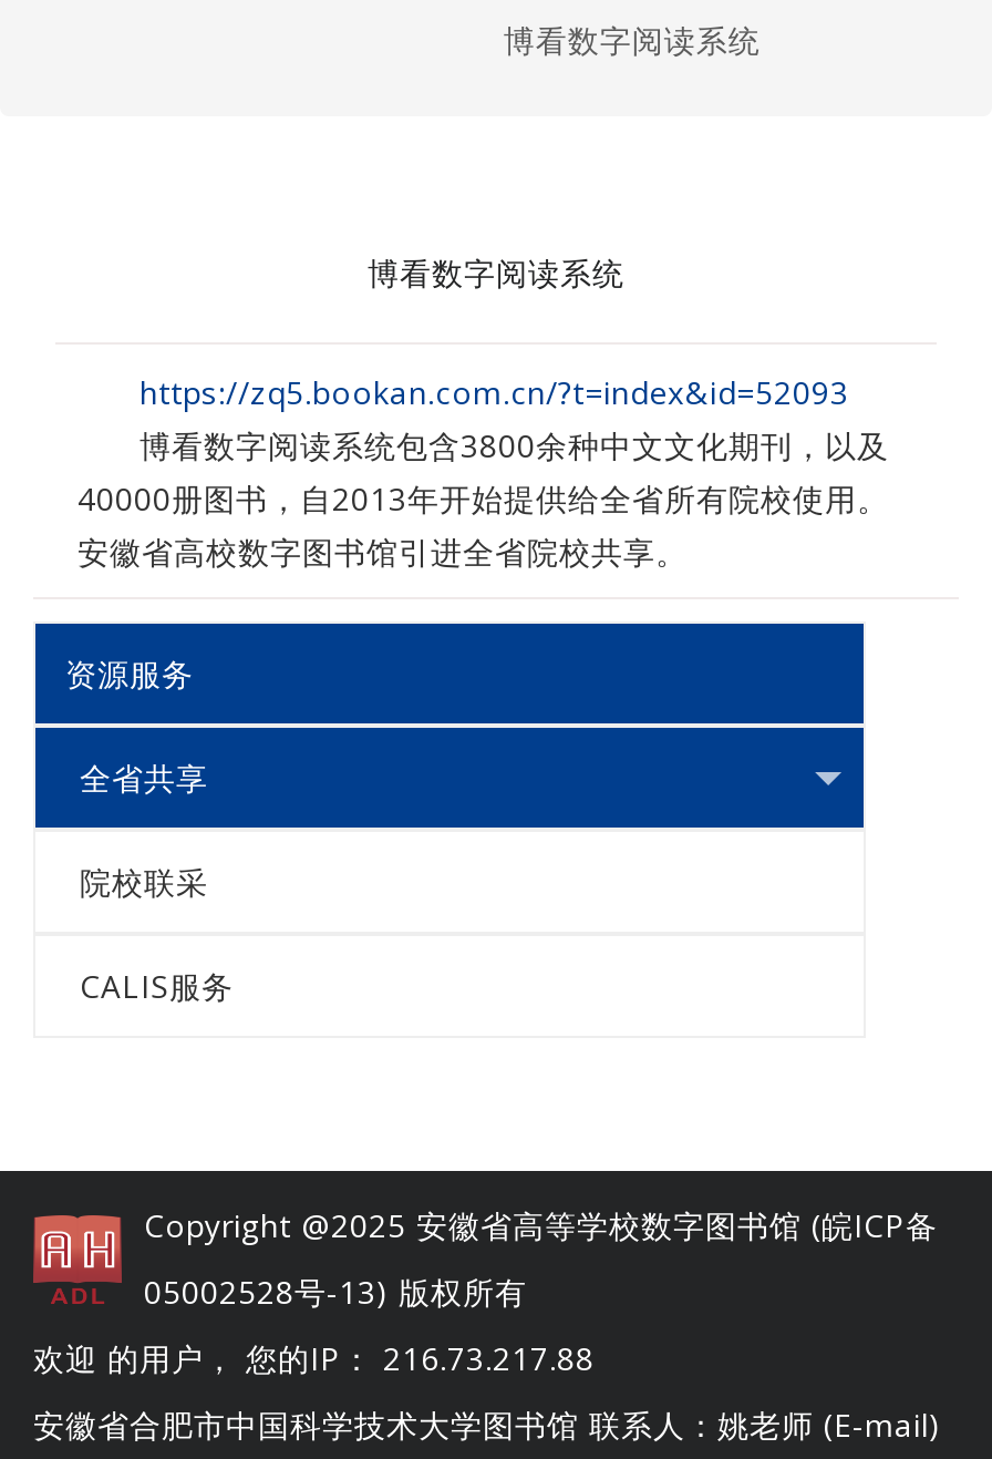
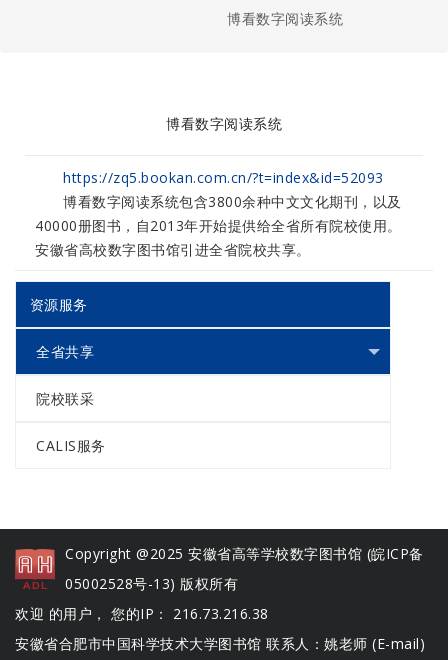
- 欢迎 的用户， 您的IP： 216.73.217.88
+ 欢迎 的用户， 您的IP： 216.73.216.38
